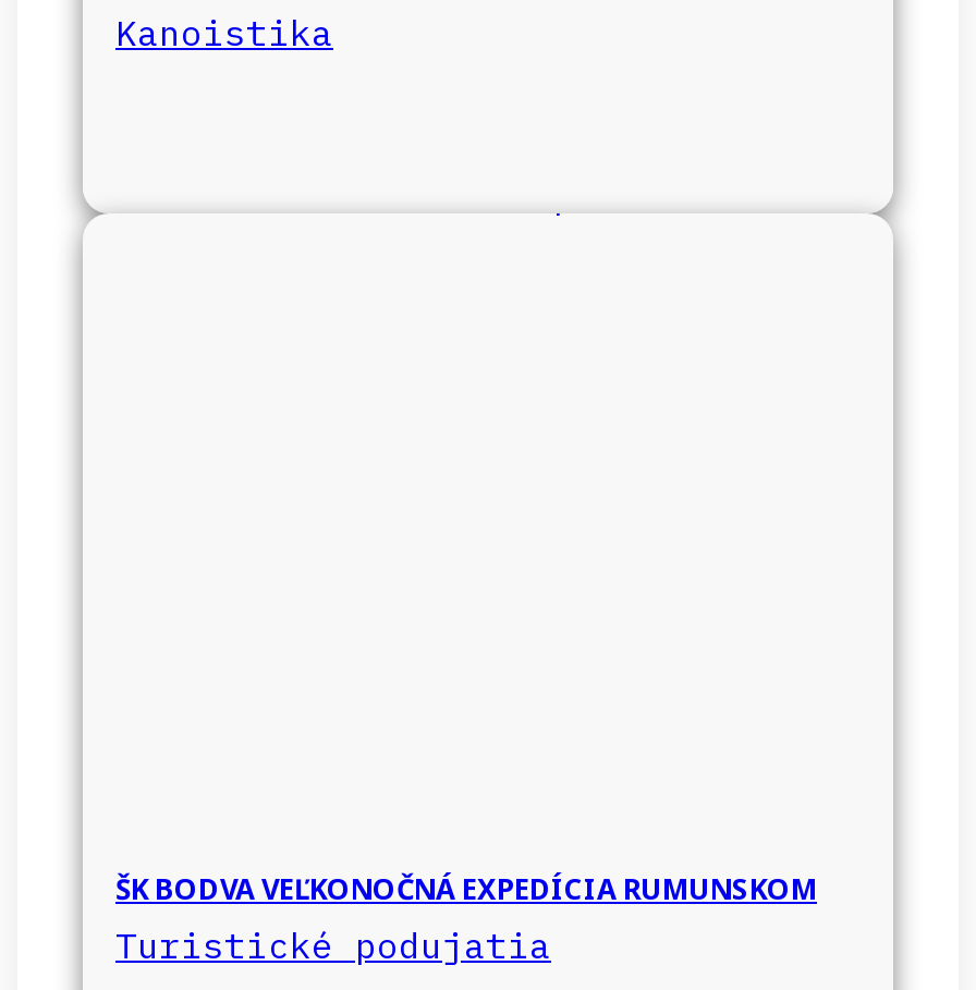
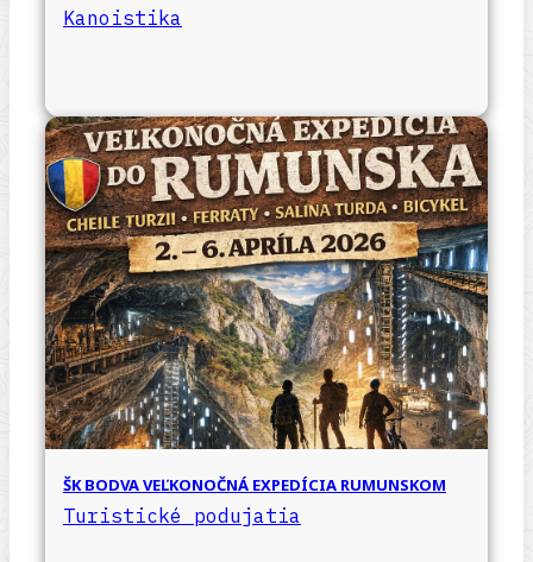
+ [image]
